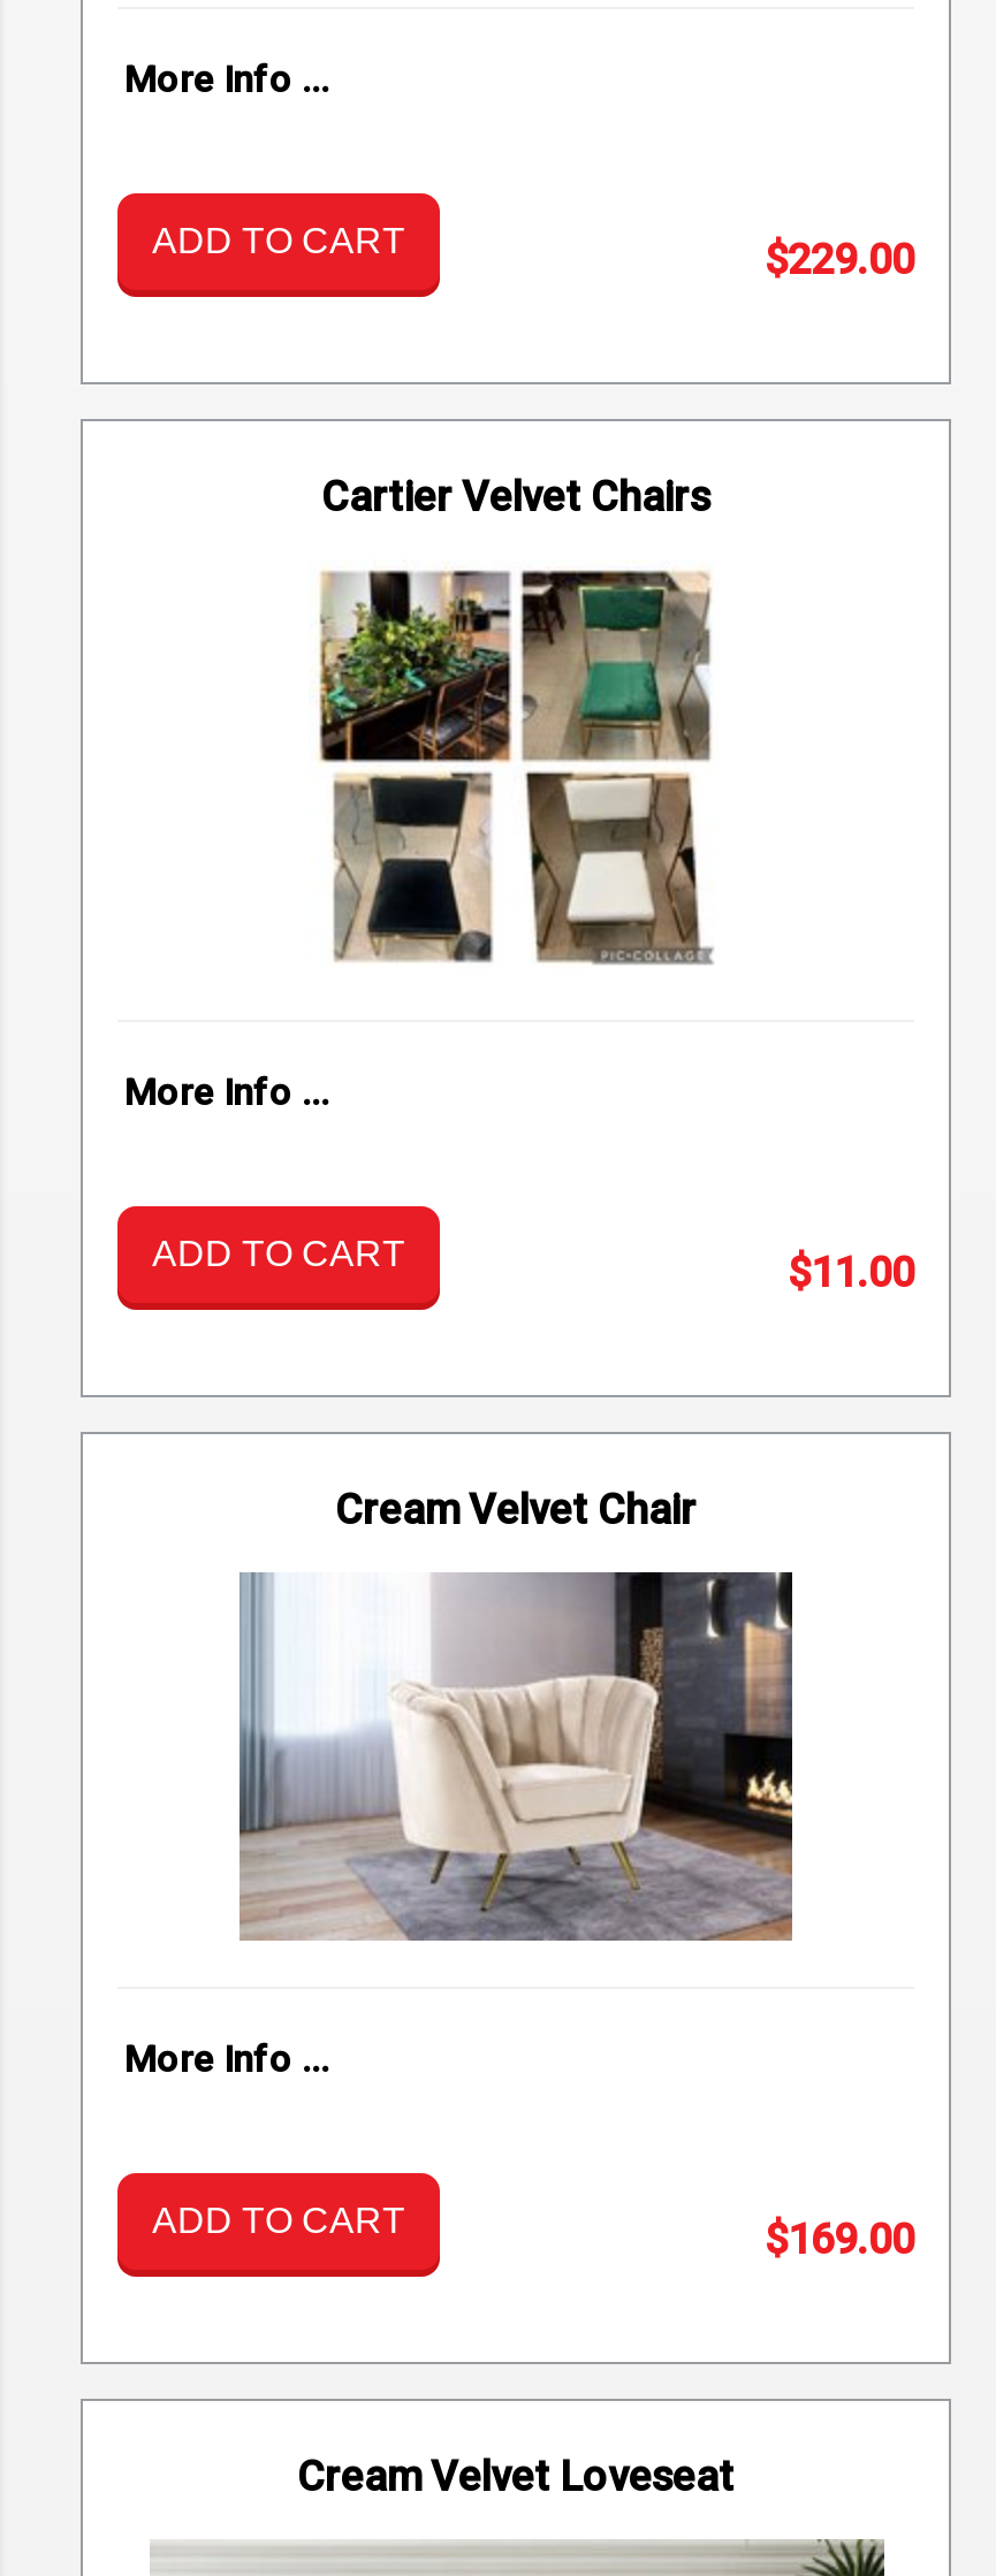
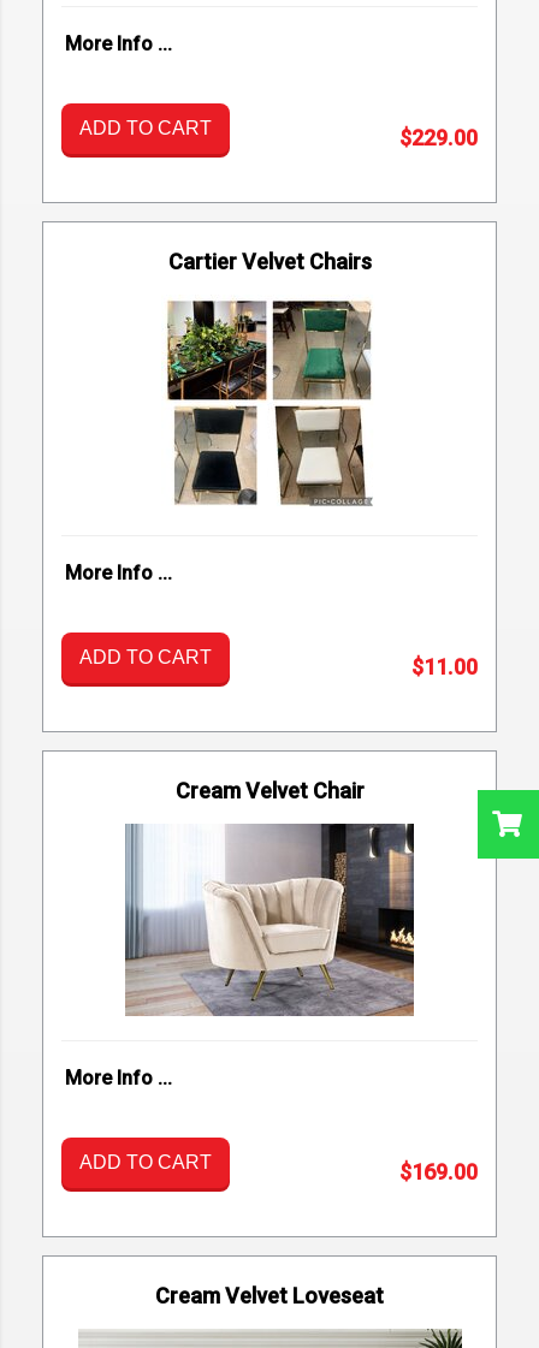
+ [image]
